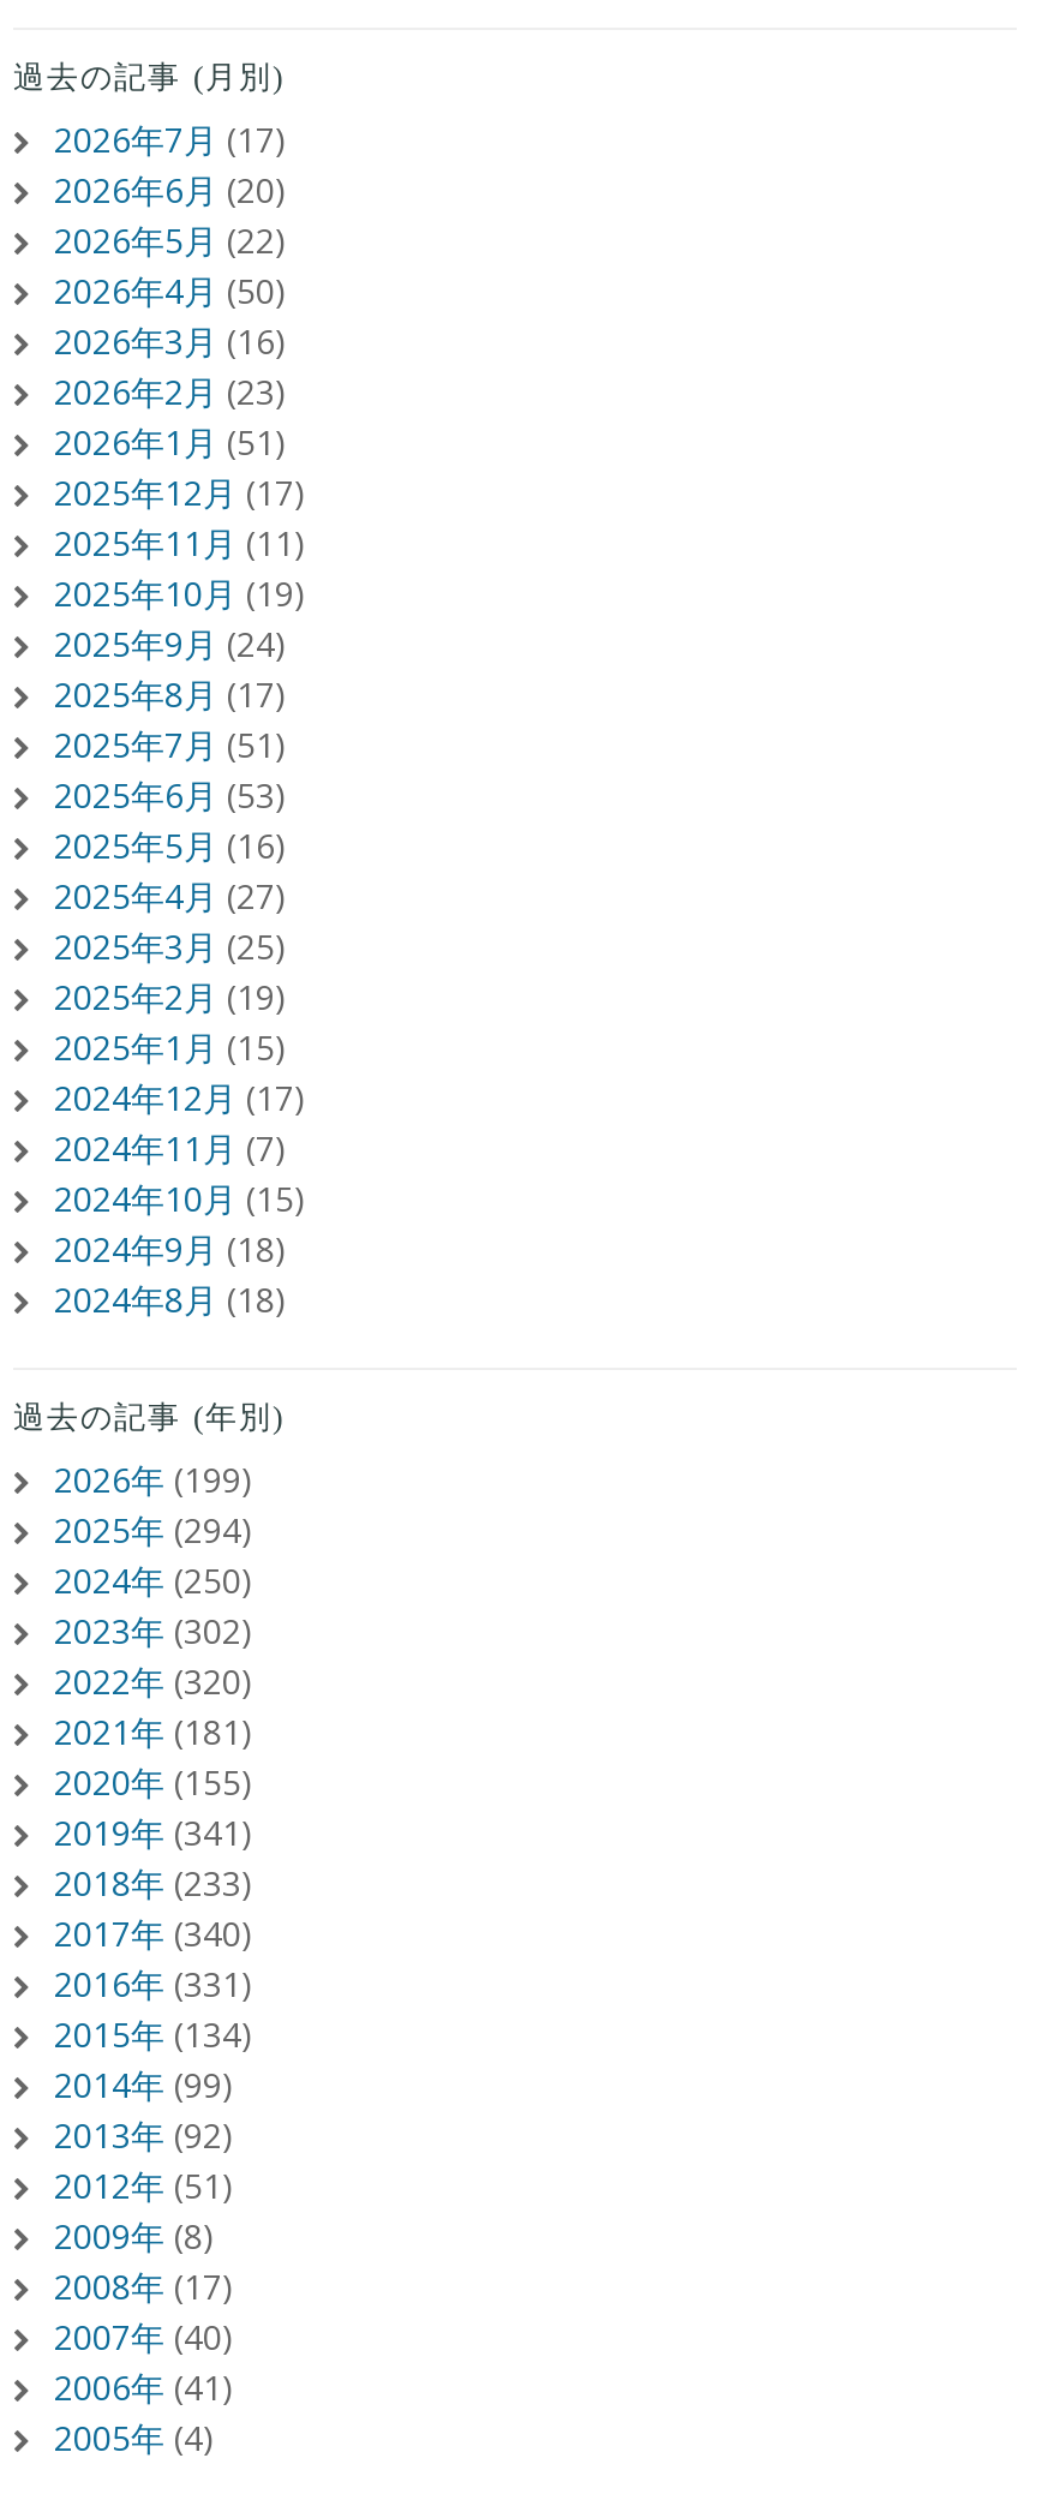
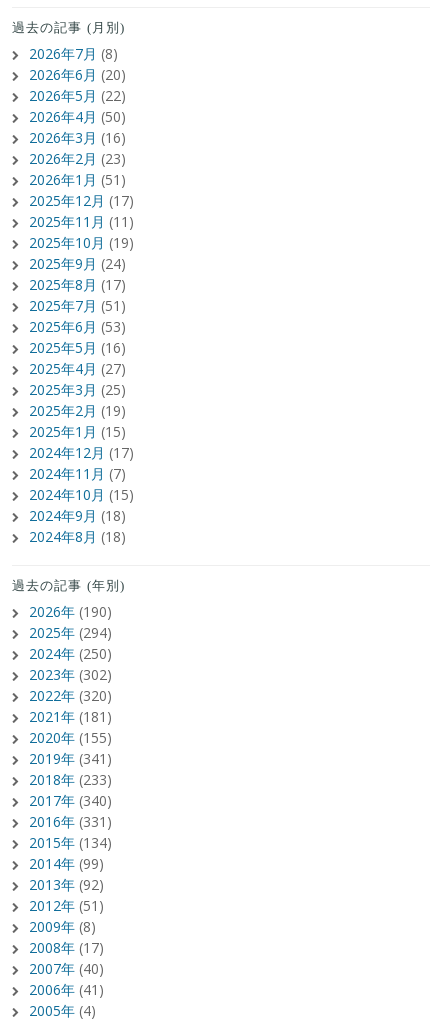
- 2026年7月(17)
+ 2026年7月(8)

- 2026年(199)
+ 2026年(190)
